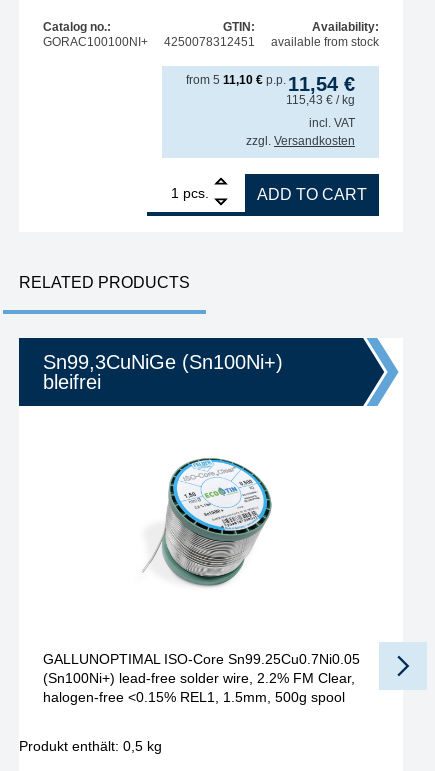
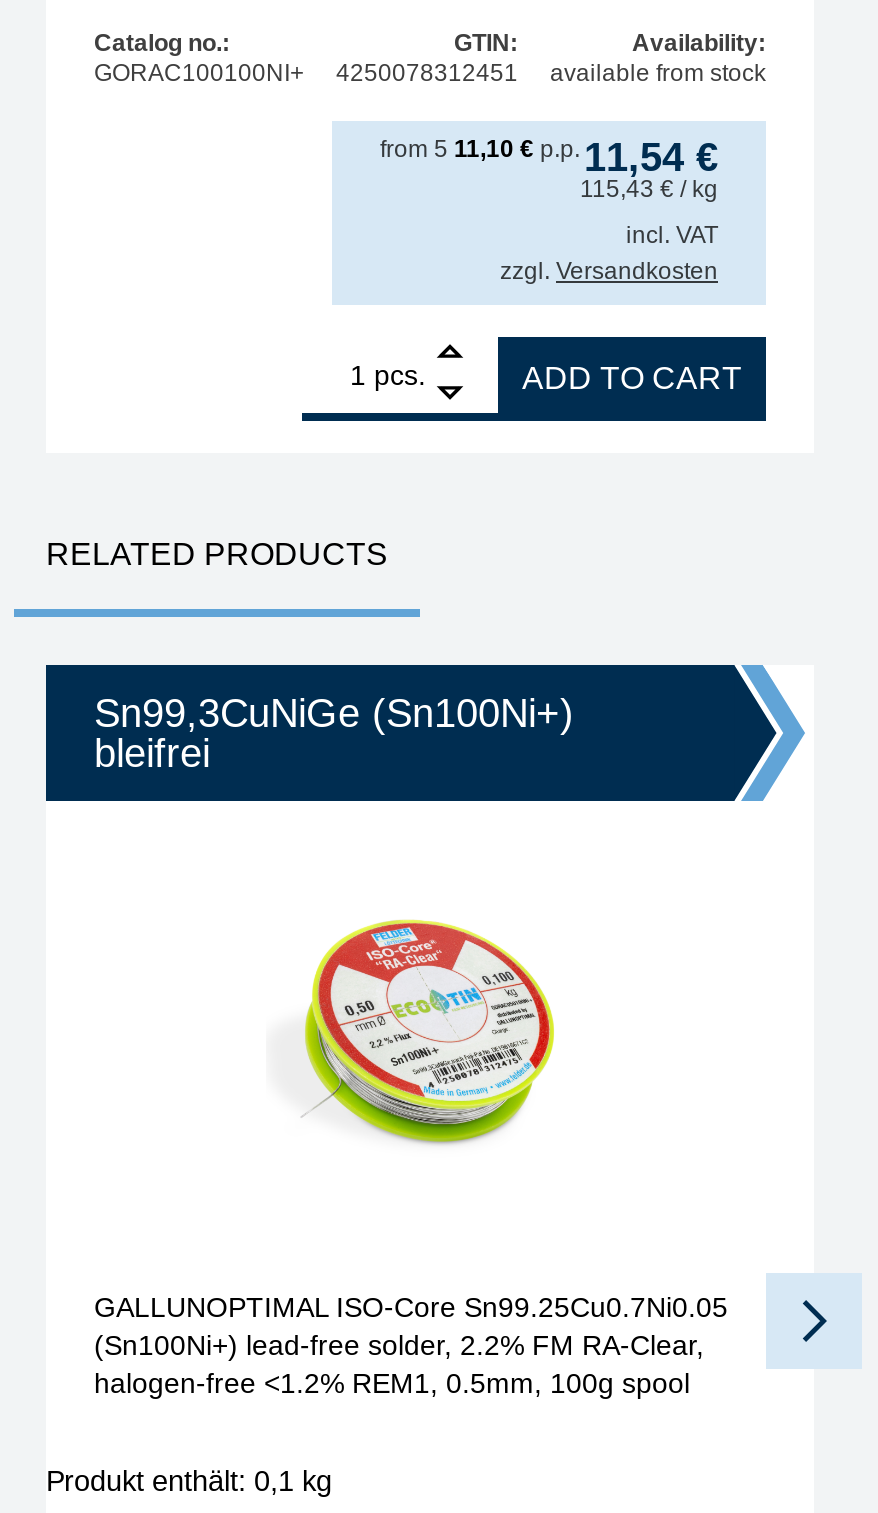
- [image]
+ [image]

- (Sn100Ni+) lead-free solder wire, 2.2% FM Clear,
- halogen-free <0.15% REL1, 1.5mm, 500g spool
+ (Sn100Ni+) lead-free solder, 2.2% FM RA-Clear,
+ halogen-free <1.2% REM1, 0.5mm, 100g spool

- Produkt enthält: 0,5 kg
+ Produkt enthält: 0,1 kg
